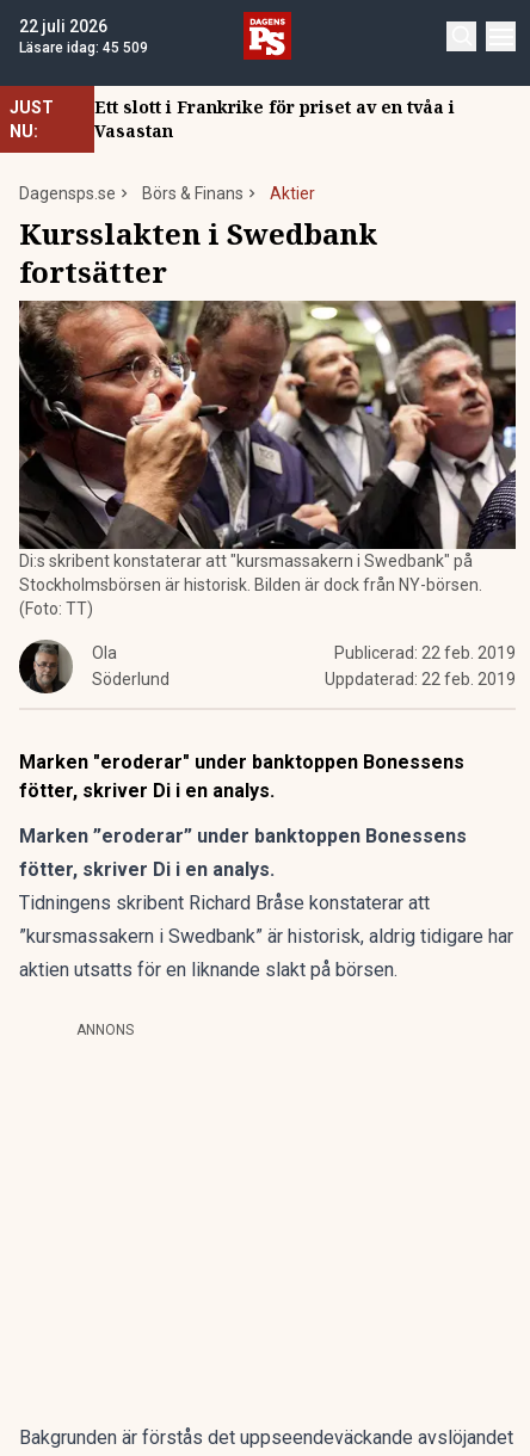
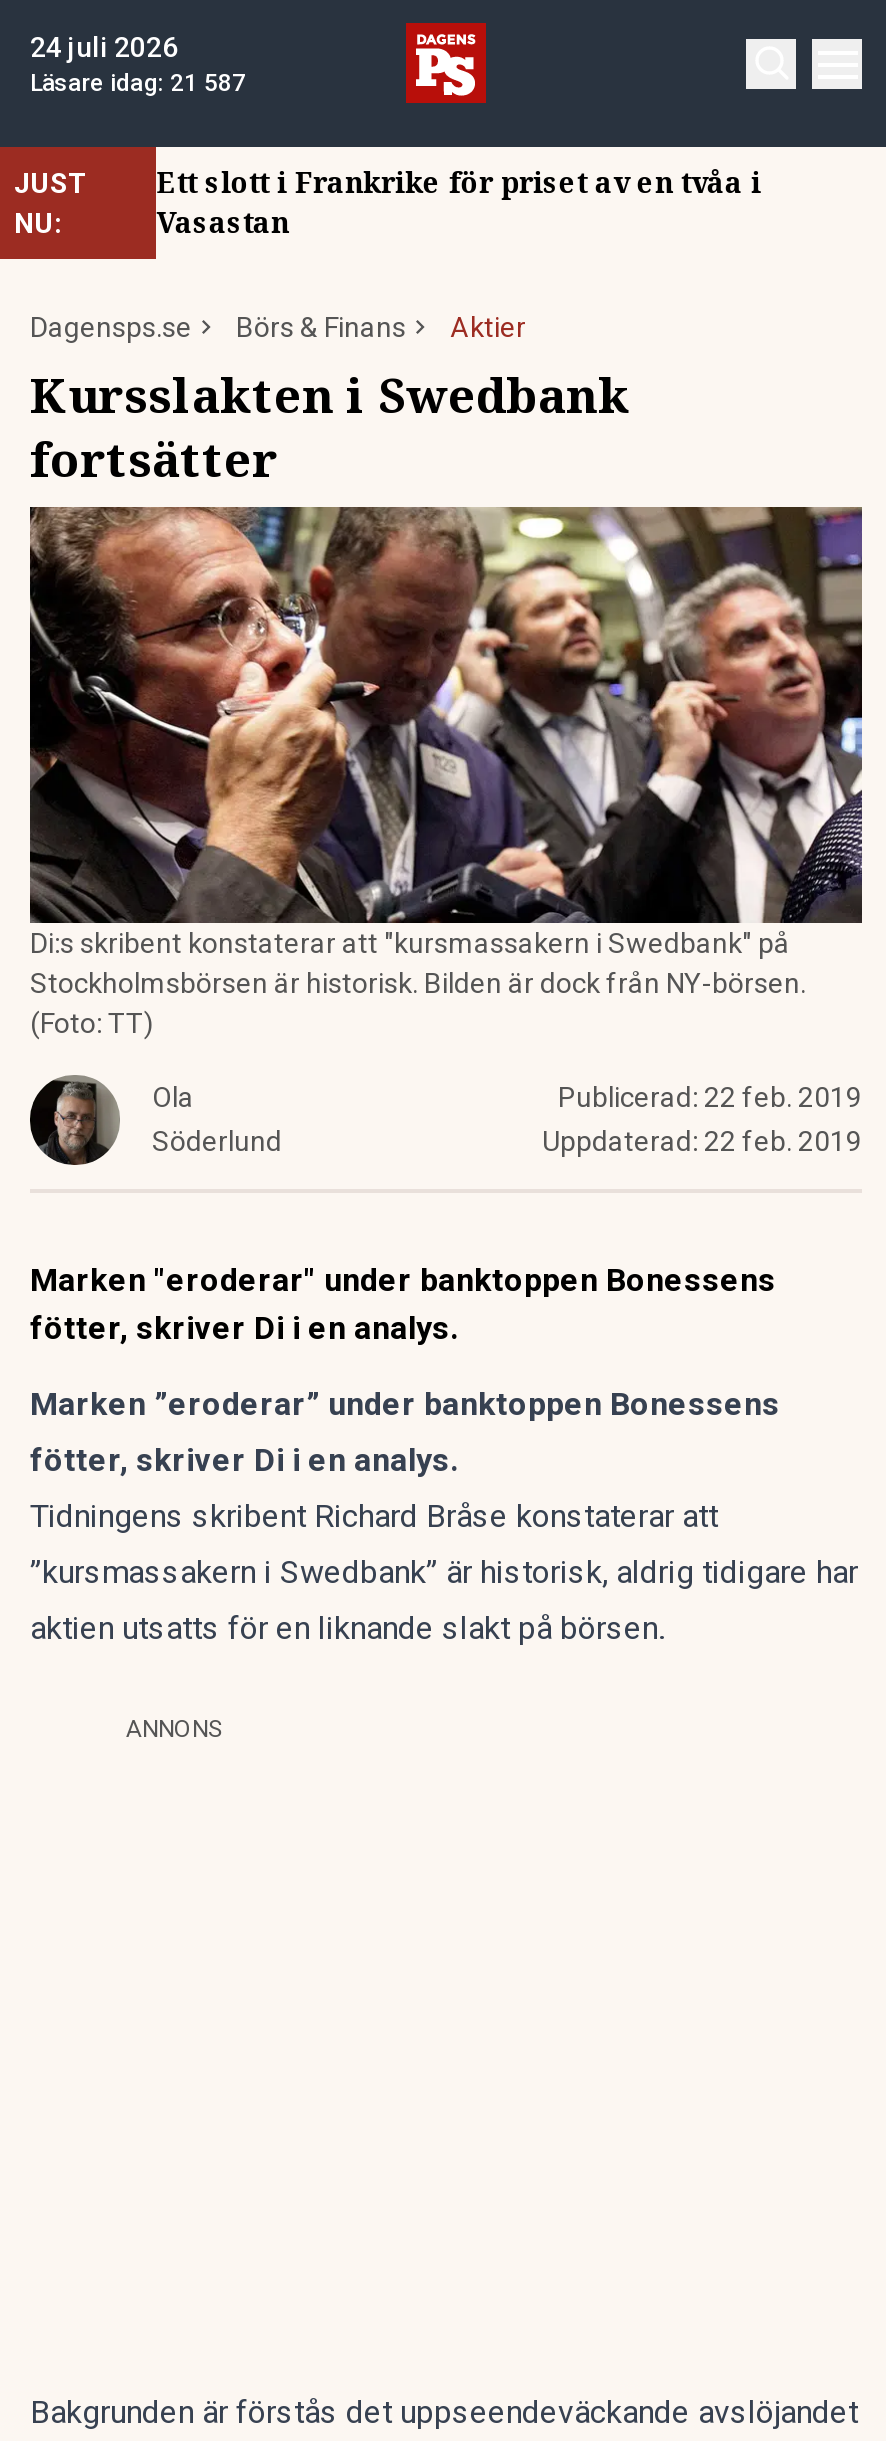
- 22 juli 2026
+ 24 juli 2026

- Läsare idag: 45 509
+ Läsare idag: 21 587
